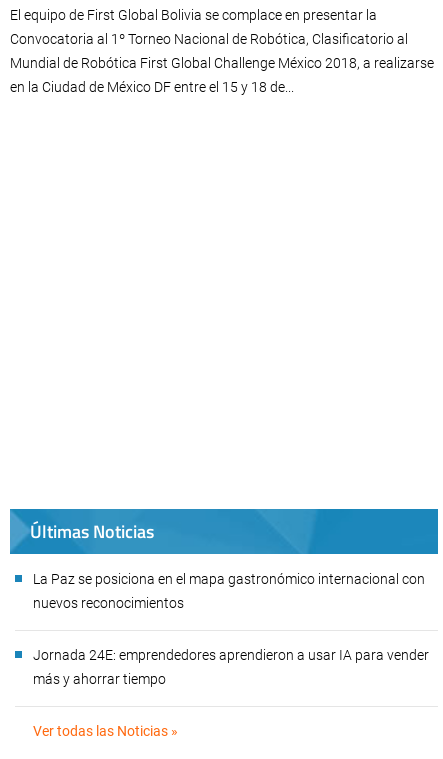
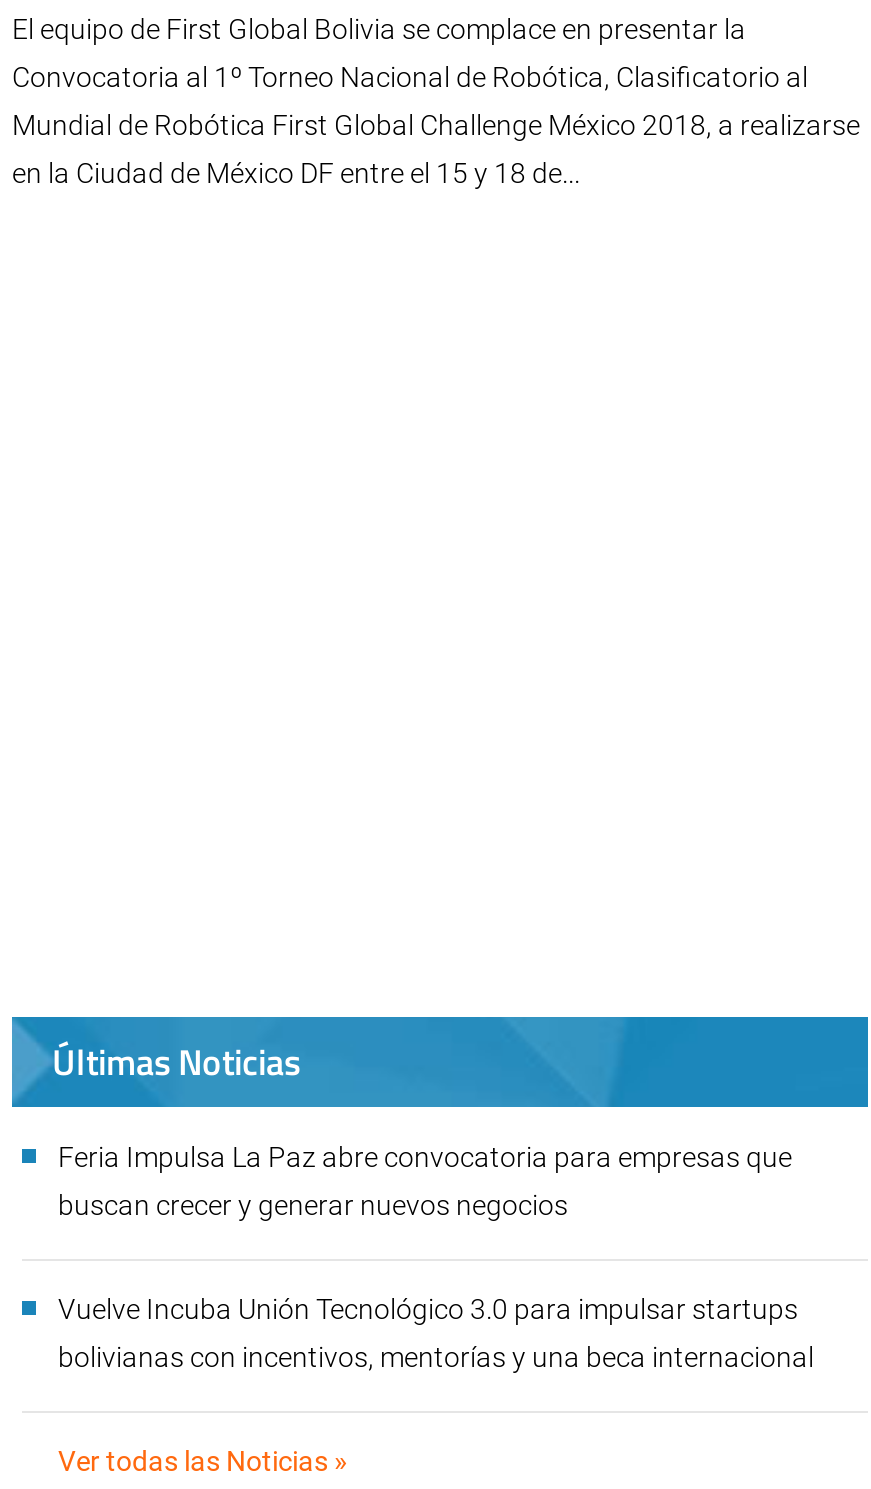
- La Paz se posiciona en el mapa gastronómico internacional con
+ Feria Impulsa La Paz abre convocatoria para empresas que

- nuevos reconocimientos
+ buscan crecer y generar nuevos negocios

- Jornada 24E: emprendedores aprendieron a usar IA para vender
+ Vuelve Incuba Unión Tecnológico 3.0 para impulsar startups

- más y ahorrar tiempo
+ bolivianas con incentivos, mentorías y una beca internacional
